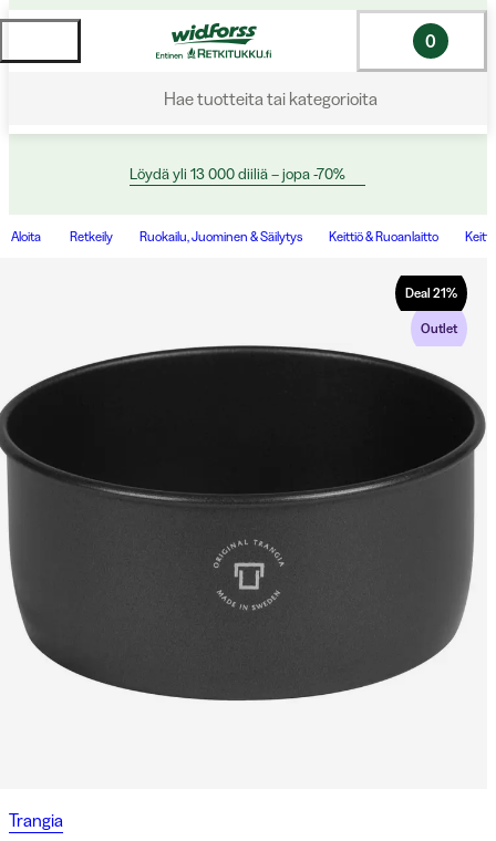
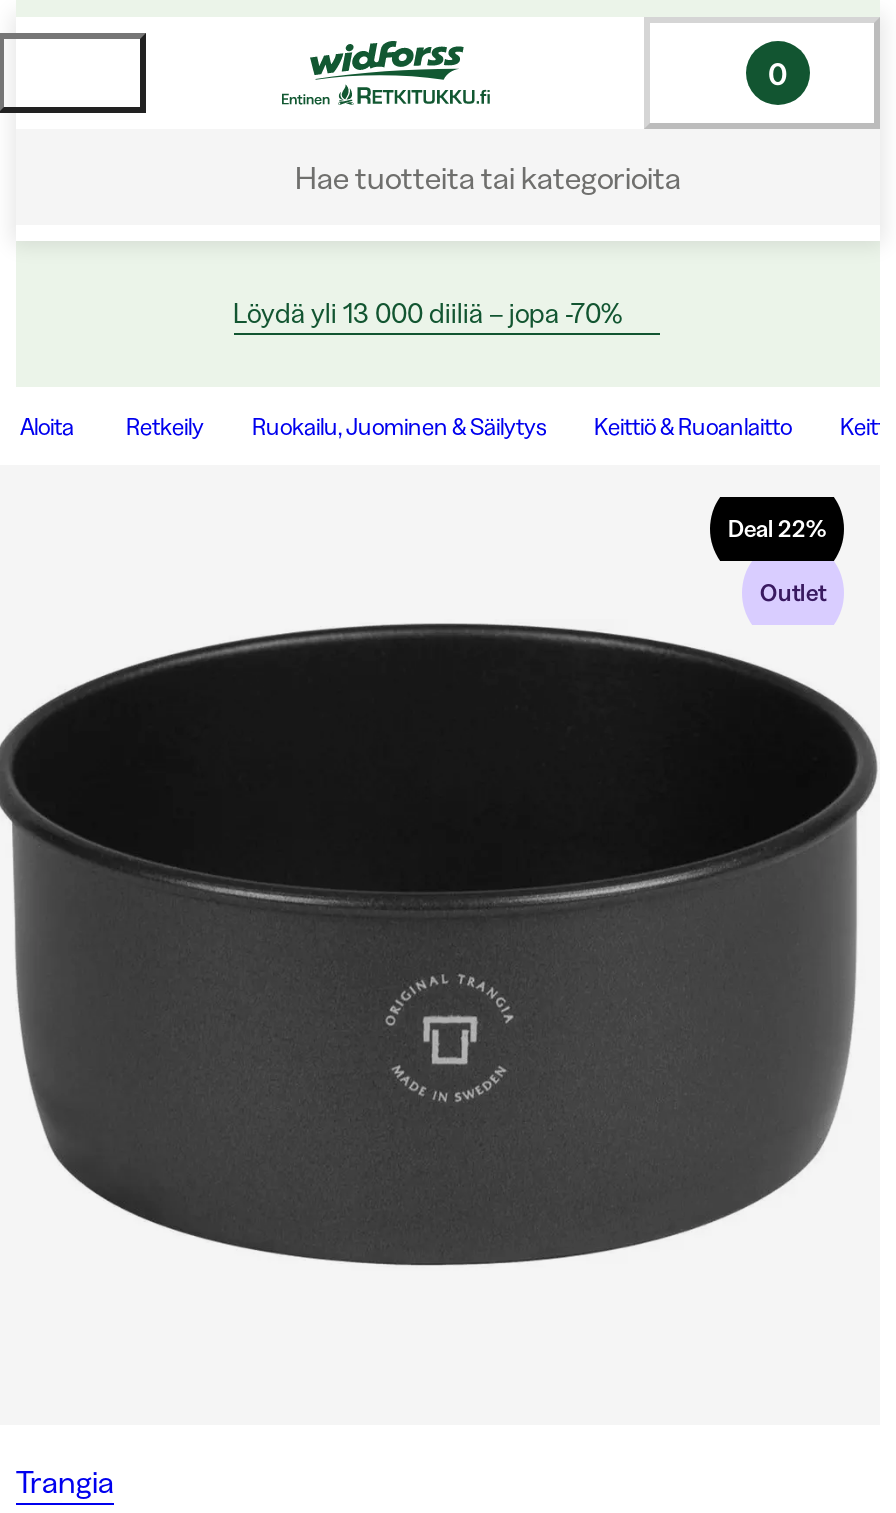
- Deal 21%
+ Deal 22%
